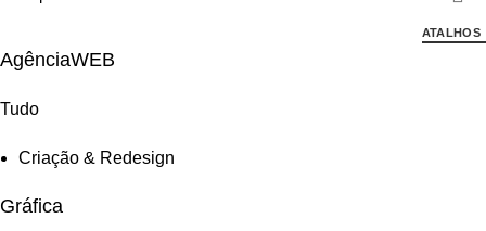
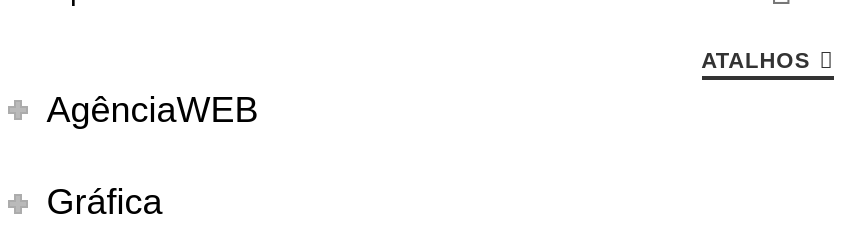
- Tudo
- Criação & Redesign
